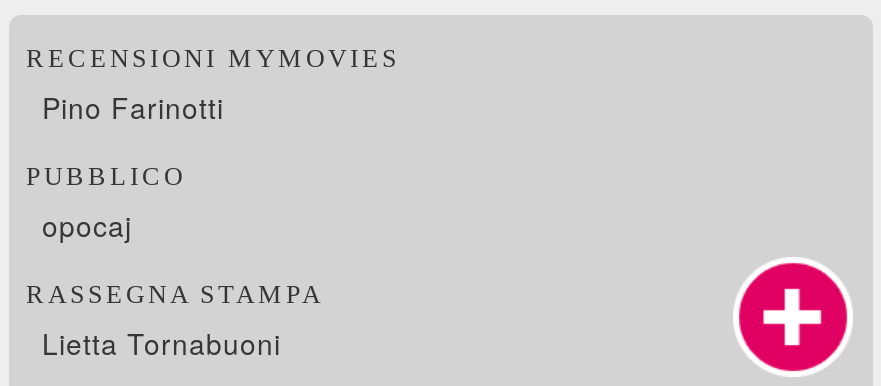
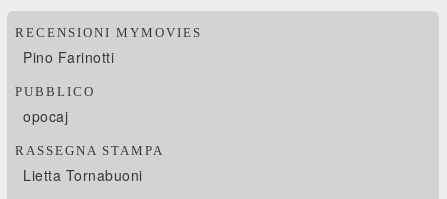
- [image]
